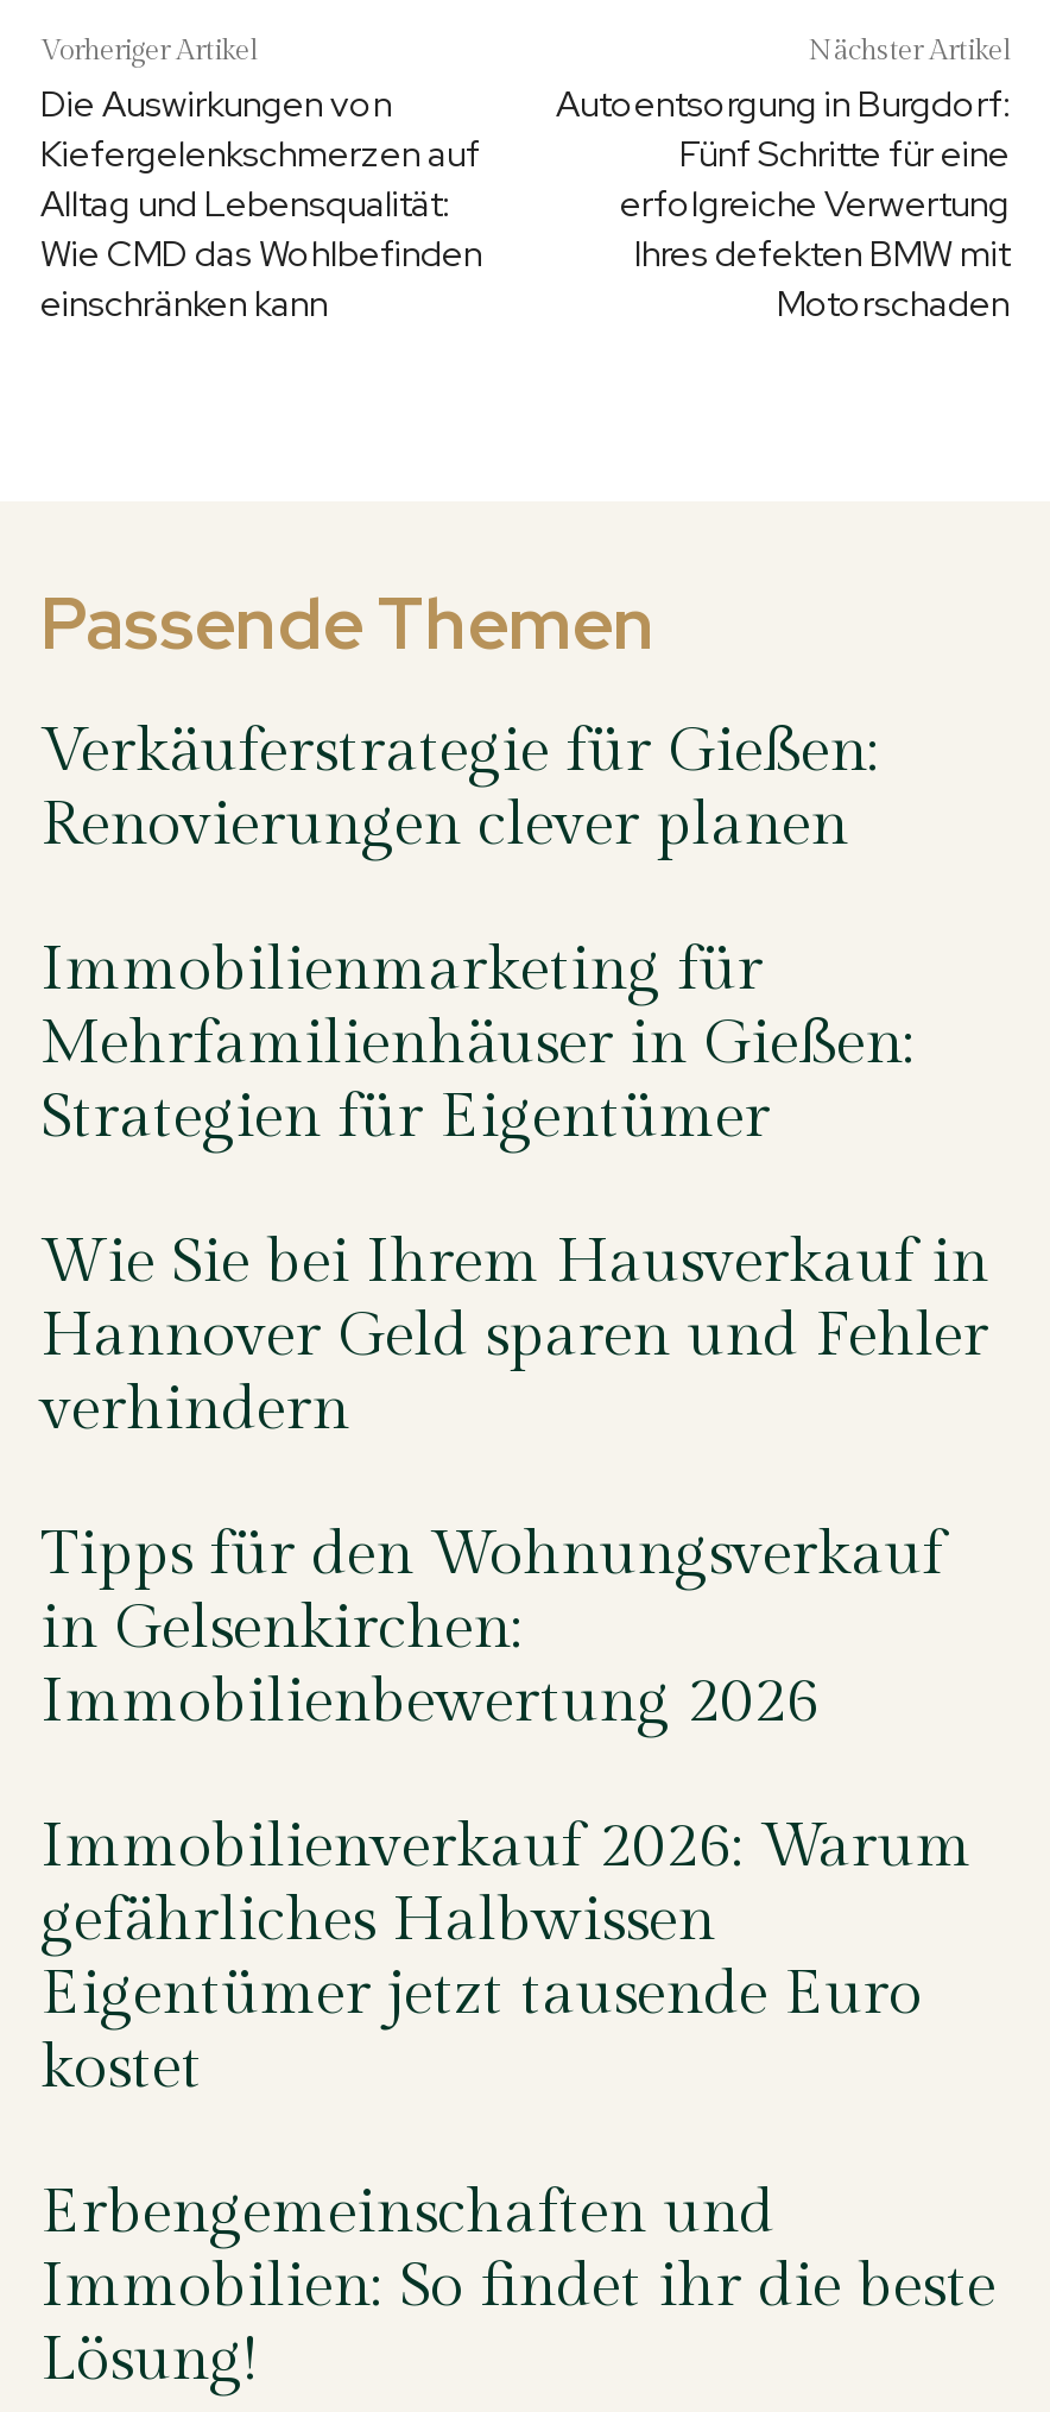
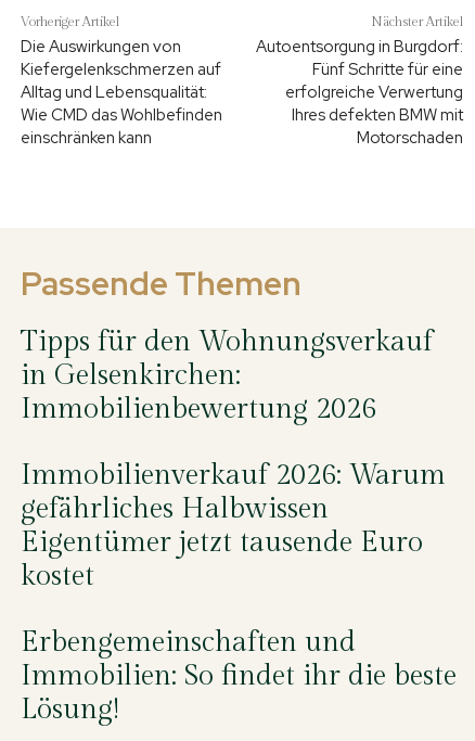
- Verkäuferstrategie für Gießen:
- Renovierungen clever planen
- Immobilienmarketing für
- Mehrfamilienhäuser in Gießen:
- Strategien für Eigentümer
- Wie Sie bei Ihrem Hausverkauf in
- Hannover Geld sparen und Fehler
- verhindern
